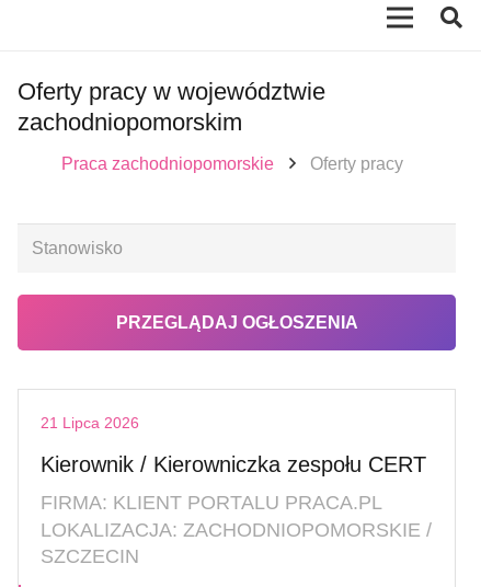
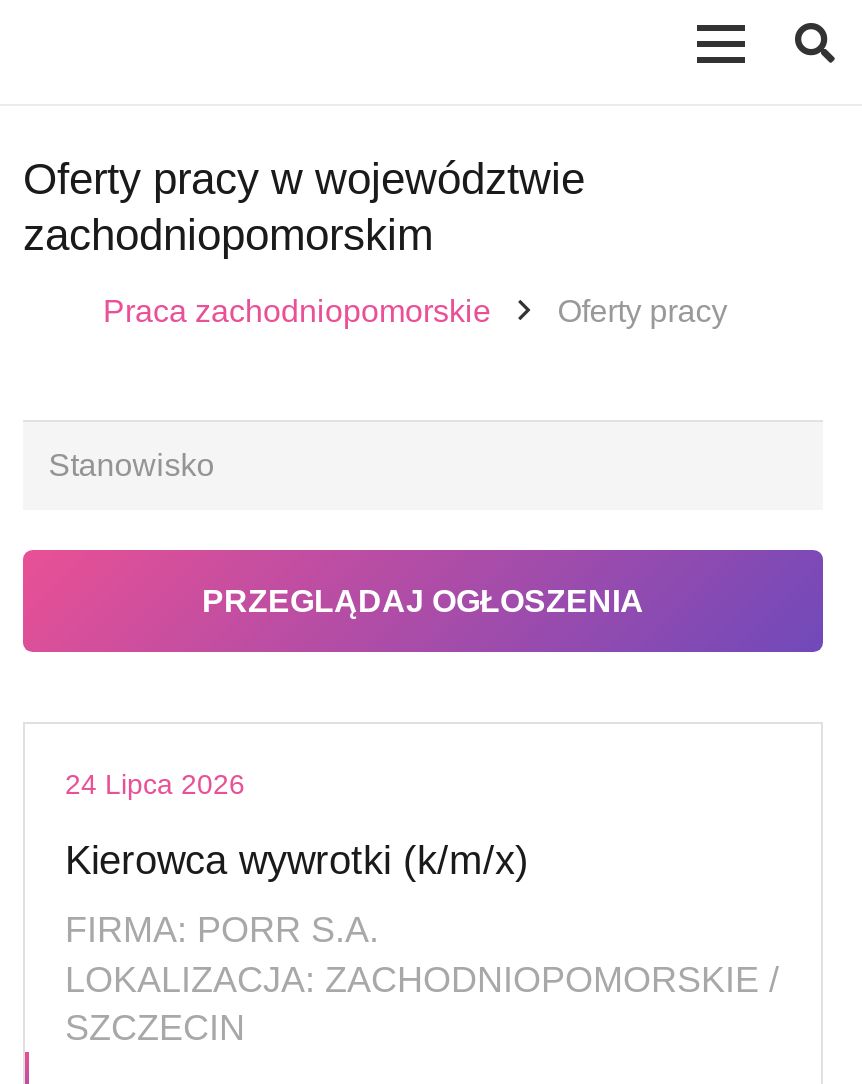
- 21 Lipca 2026
+ 24 Lipca 2026

- Kierownik / Kierowniczka zespołu CERT
+ Kierowca wywrotki (k/m/x)

- FIRMA: KLIENT PORTALU PRACA.PL
+ FIRMA: PORR S.A.
